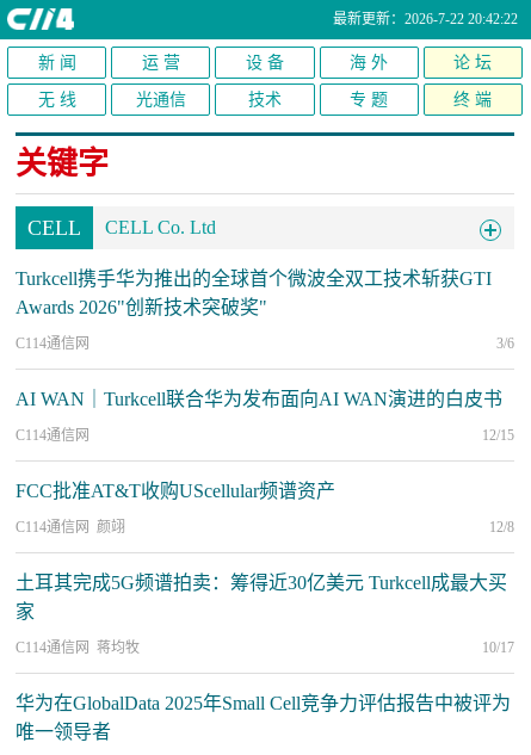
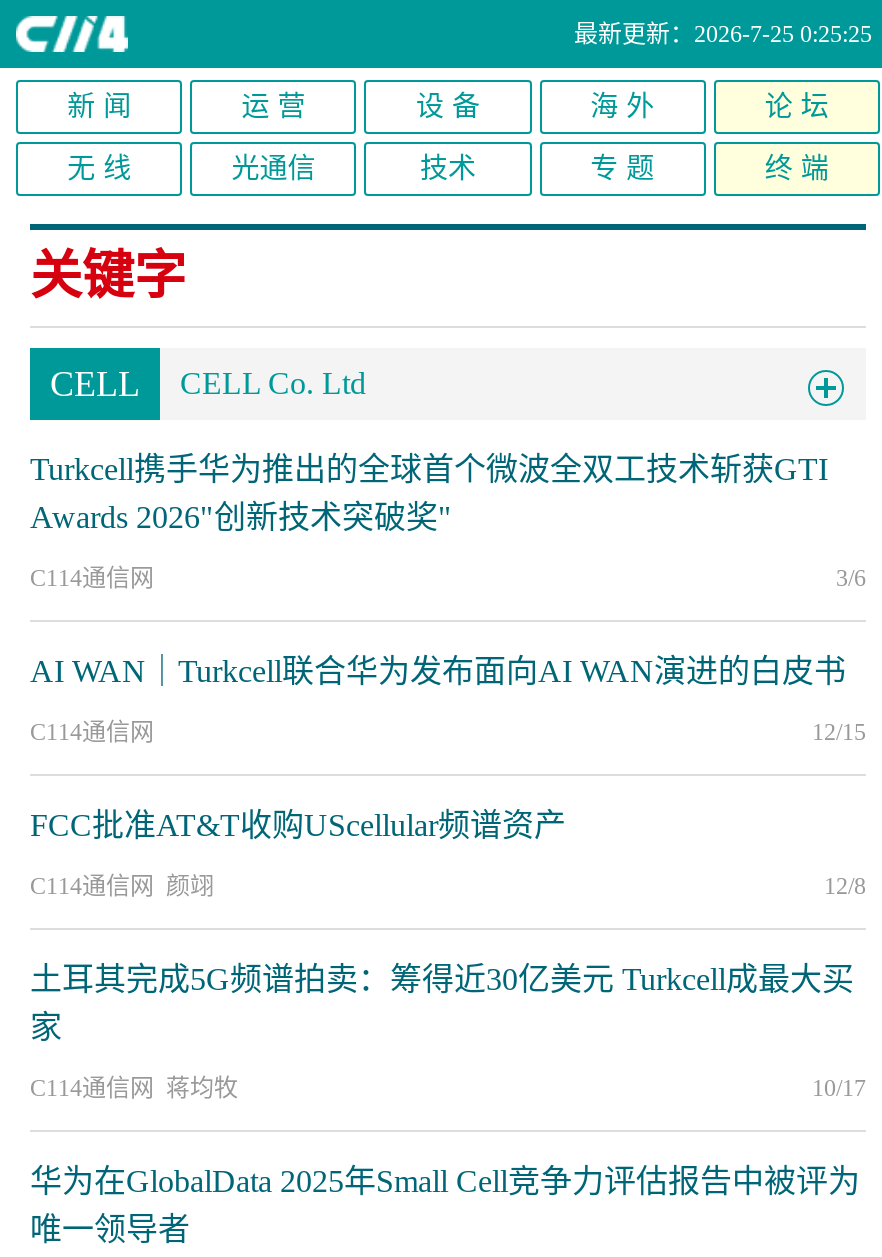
- 最新更新：2026-7-22 20:42:22
+ 最新更新：2026-7-25 0:25:25
